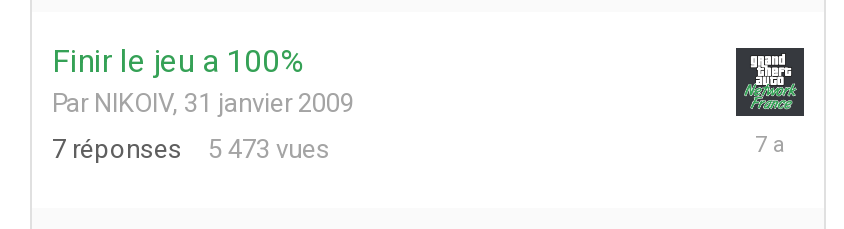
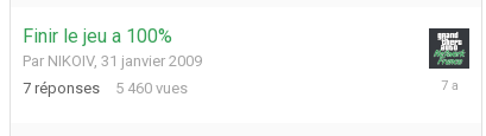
- 7 réponses 5 473 vues
+ 7 réponses 5 460 vues
